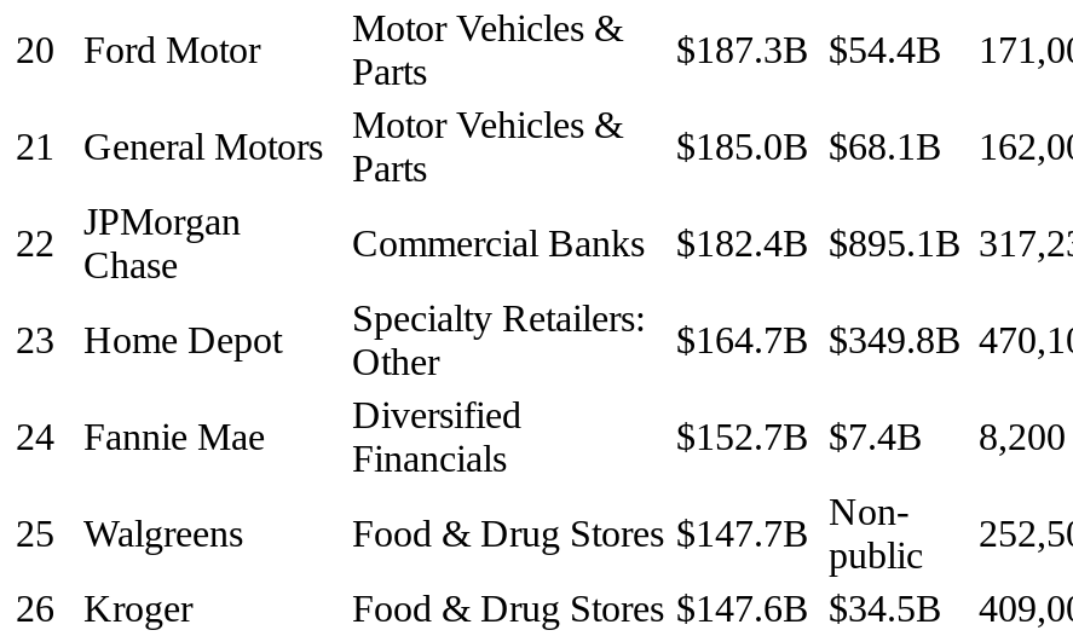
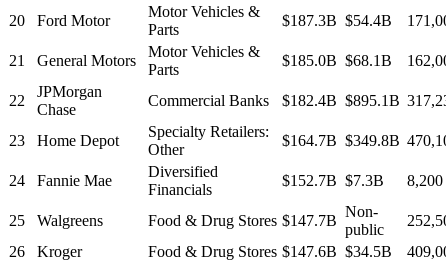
- $152.7B $7.4B 8,200
+ $152.7B $7.3B 8,200
